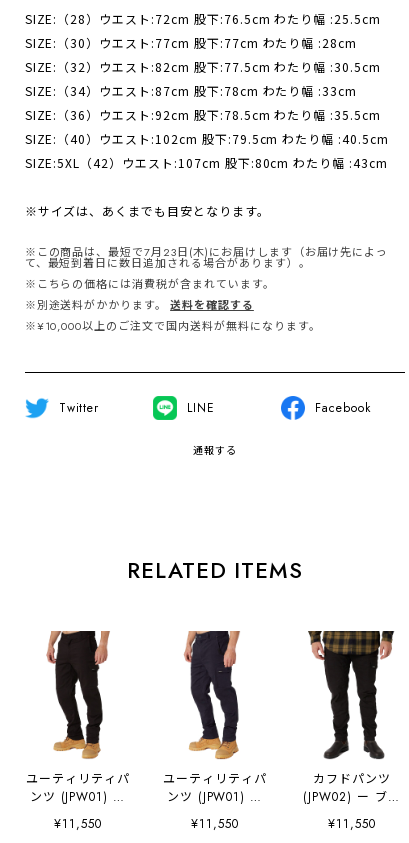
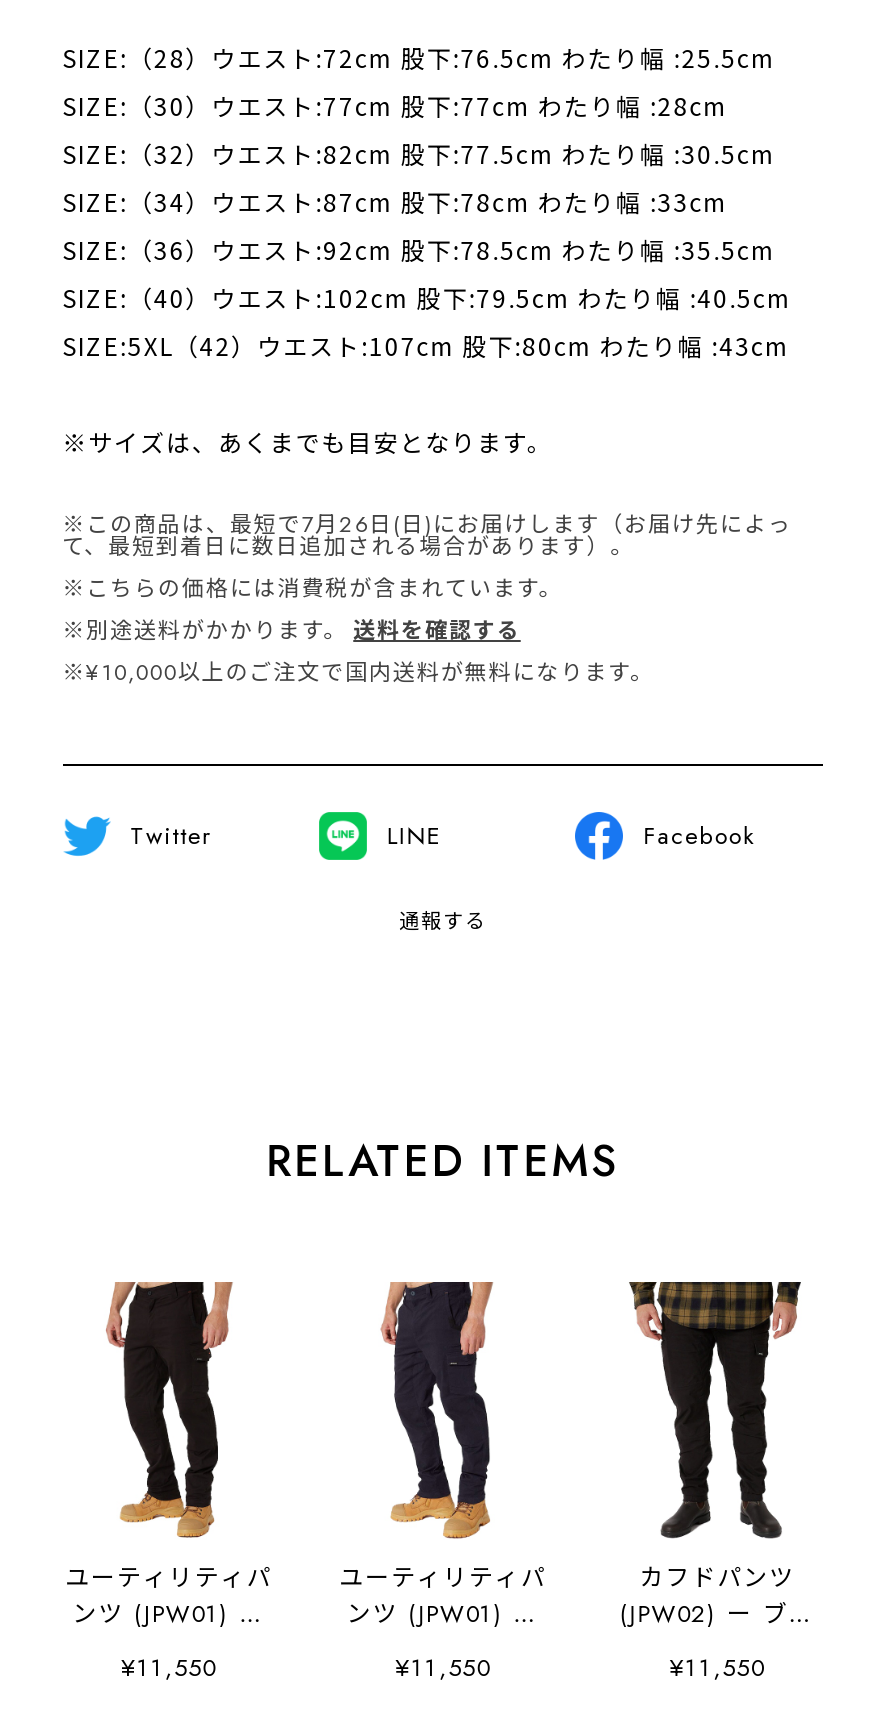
- ※この商品は、最短で7月23日(木)にお届けします（お届け先によっ
+ ※この商品は、最短で7月26日(日)にお届けします（お届け先によっ
